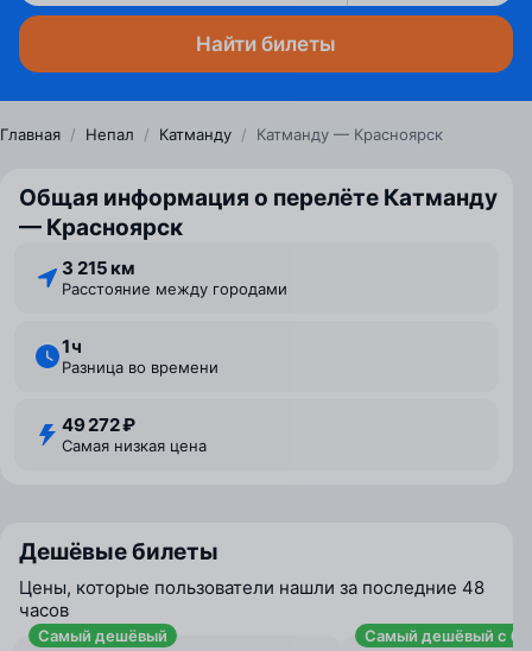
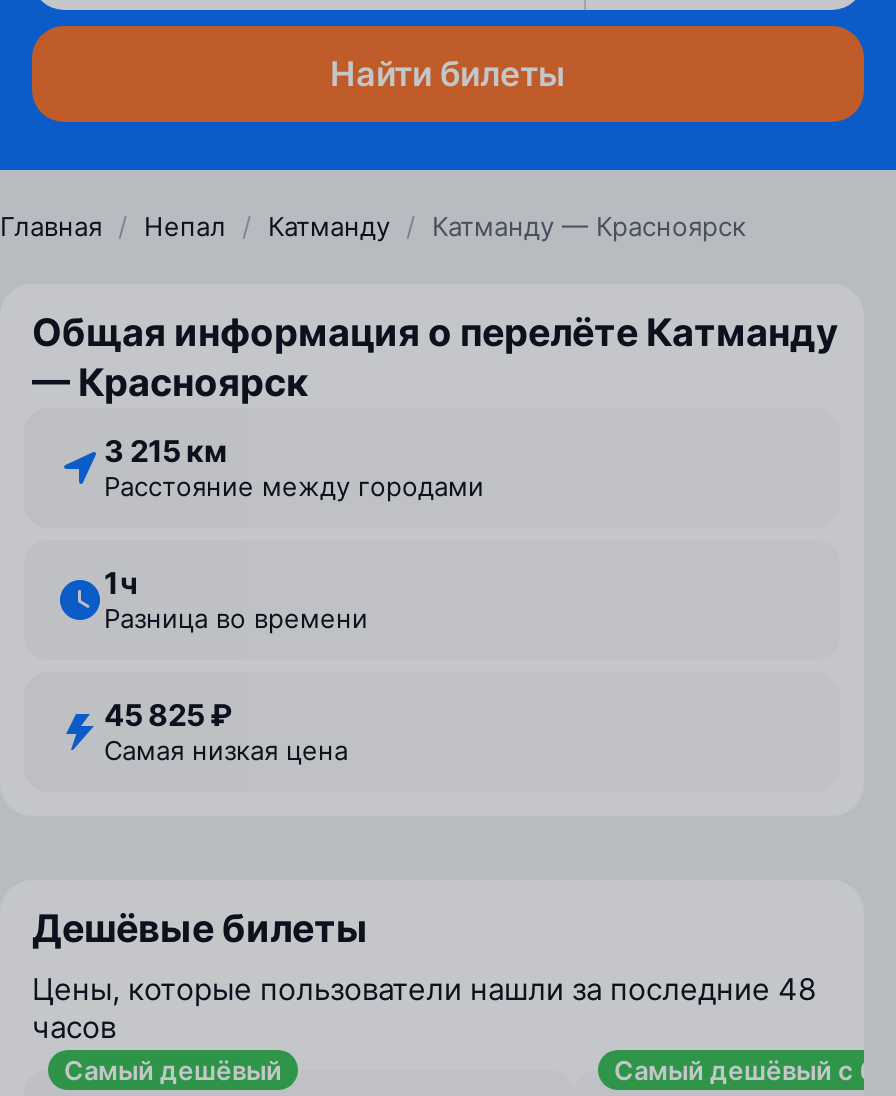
- 49 272 ₽
+ 45 825 ₽
